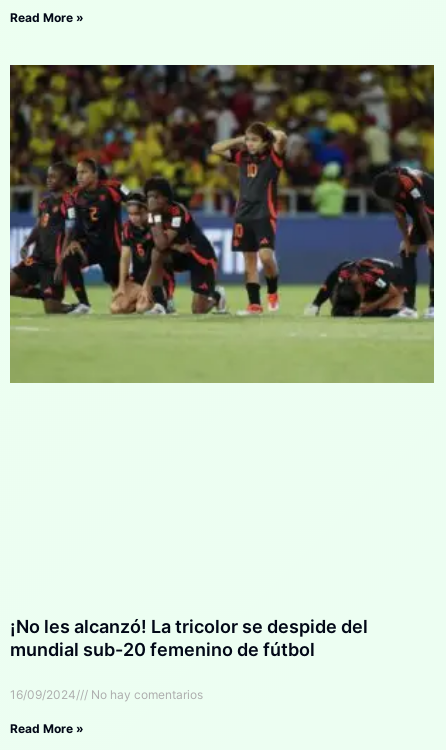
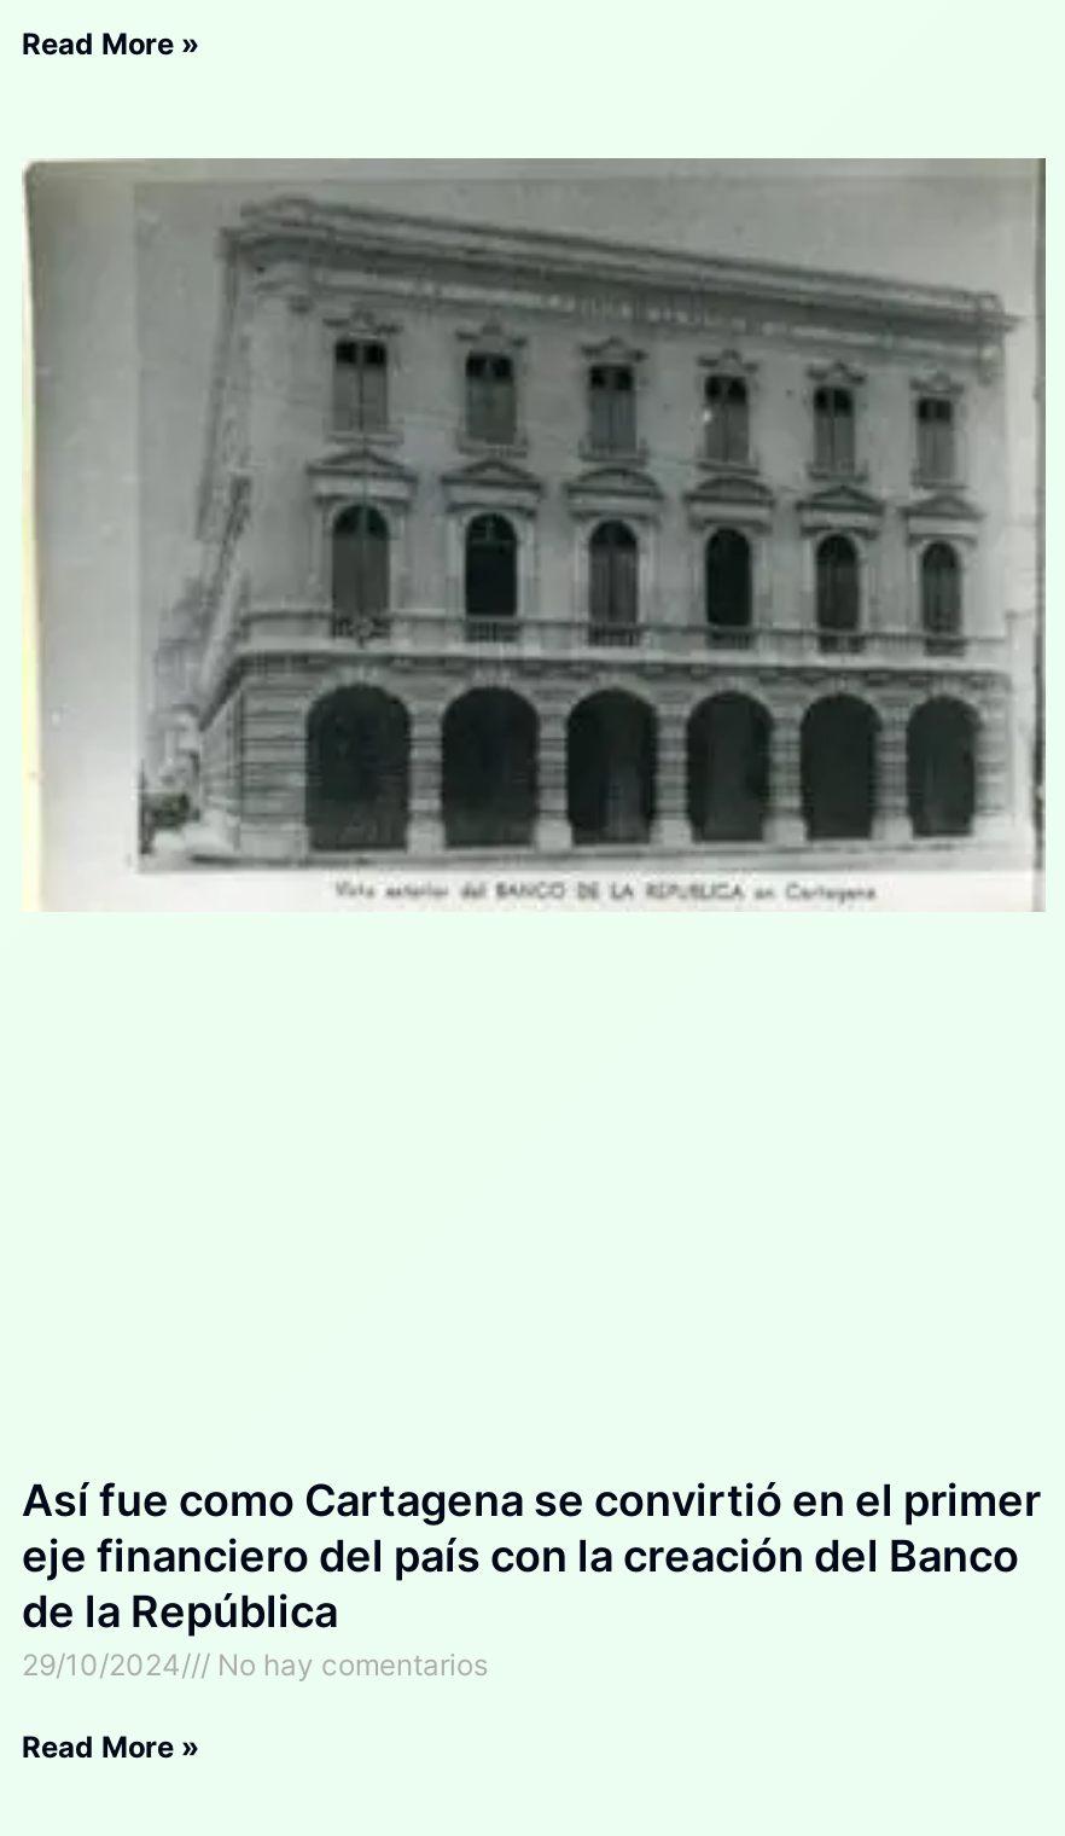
- [image]
+ [image]

- ¡No les alcanzó! La tricolor se despide del
- mundial sub-20 femenino de fútbol
- 16/09/2024
+ Así fue como Cartagena se convirtió en el primer
+ eje financiero del país con la creación del Banco
+ de la República
+ 29/10/2024
